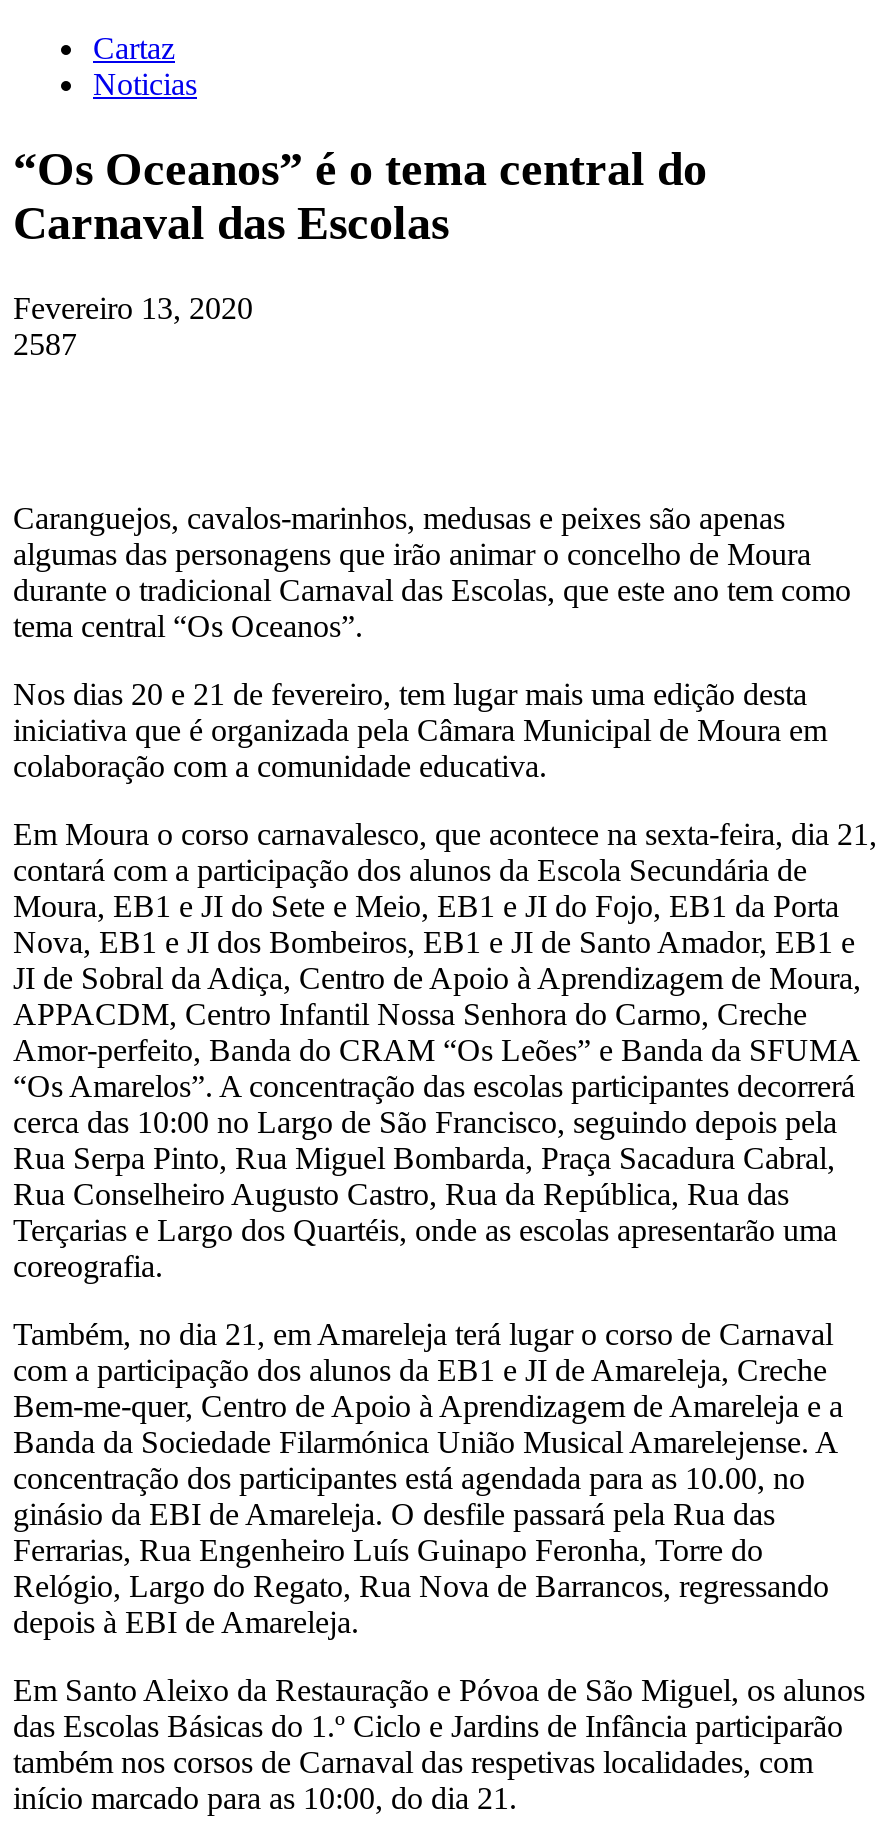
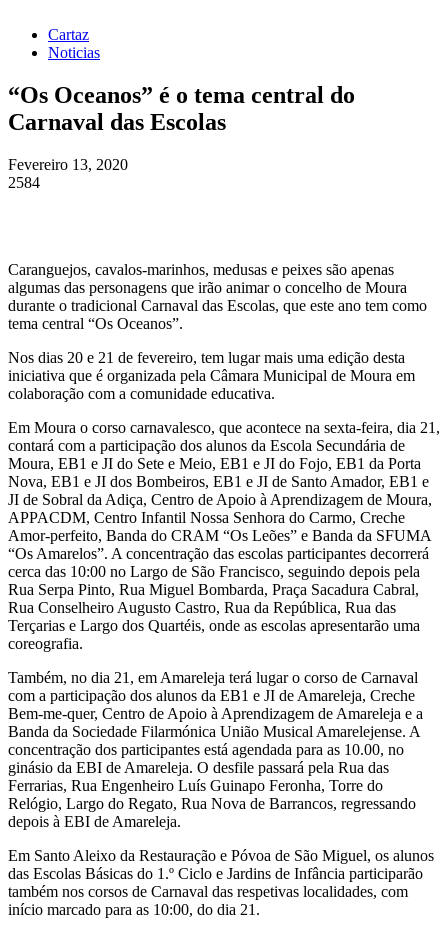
- 2587
+ 2584
